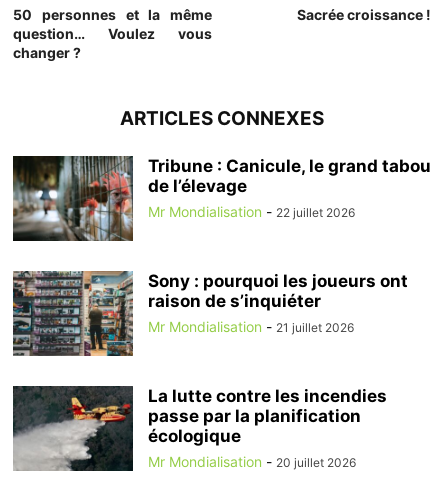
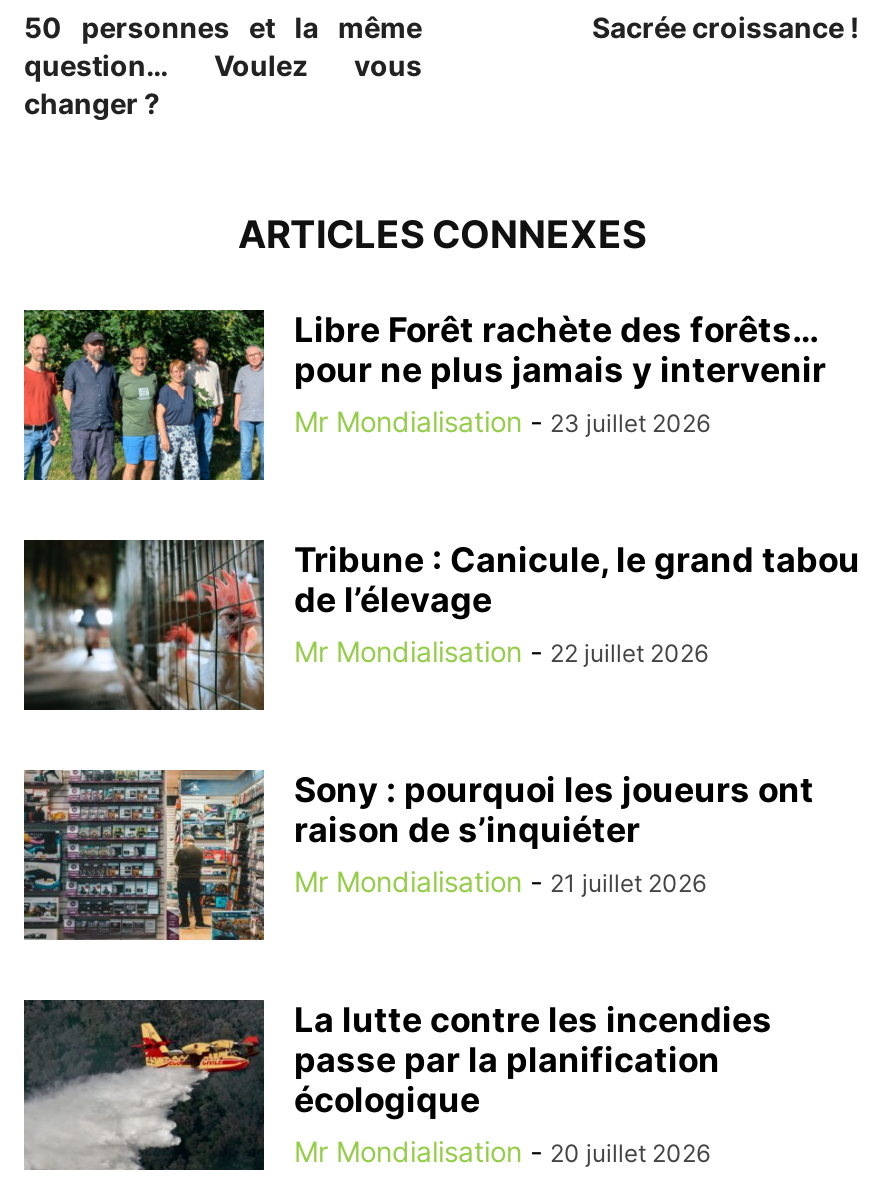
+ [image]
+ Libre Forêt rachète des forêts…
+ pour ne plus jamais y intervenir
+ Mr Mondialisation - 23 juillet 2026
